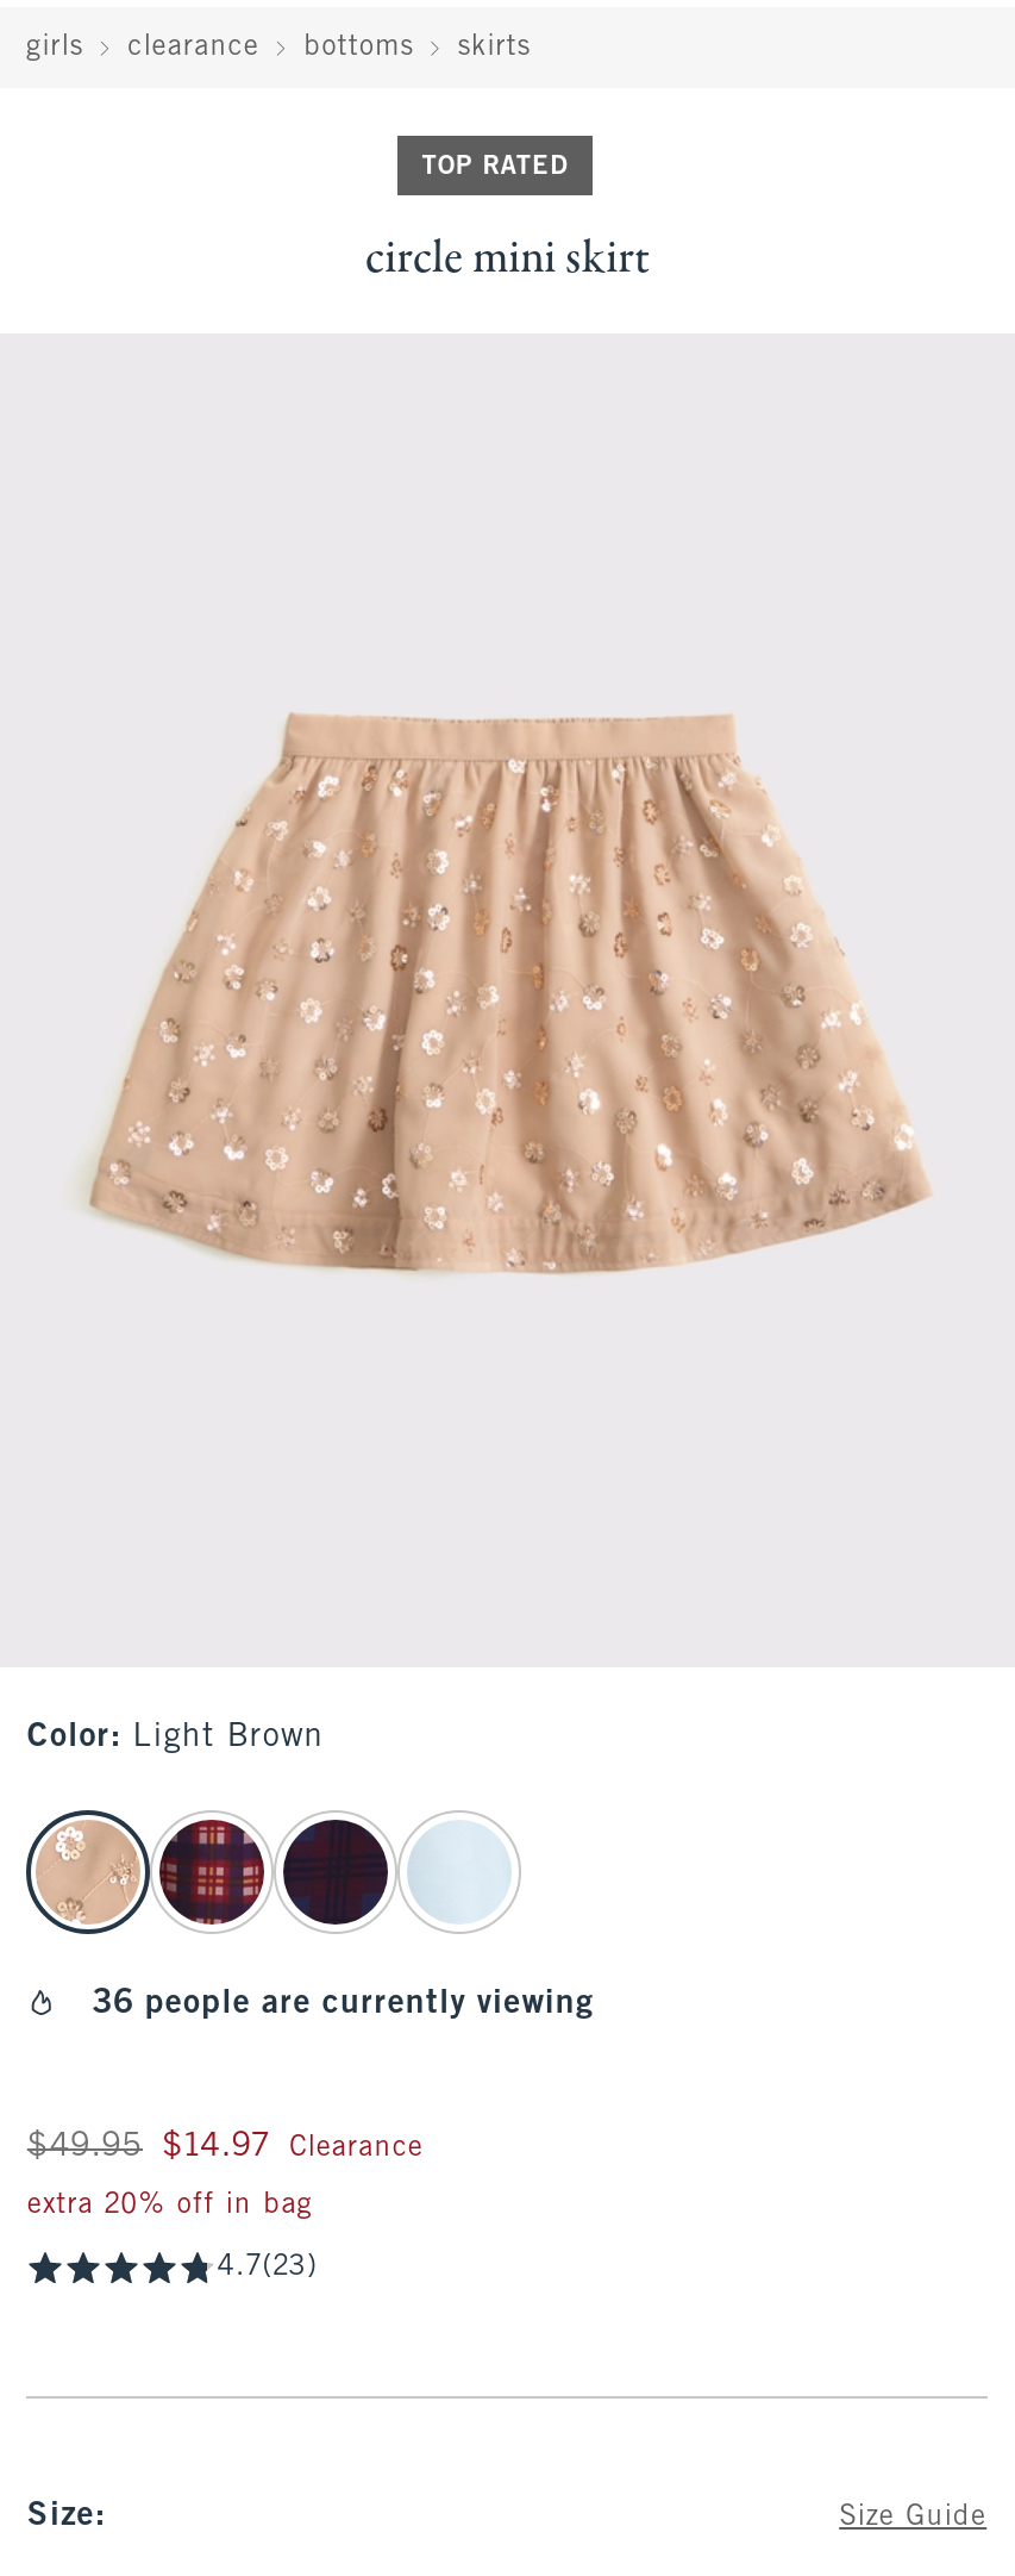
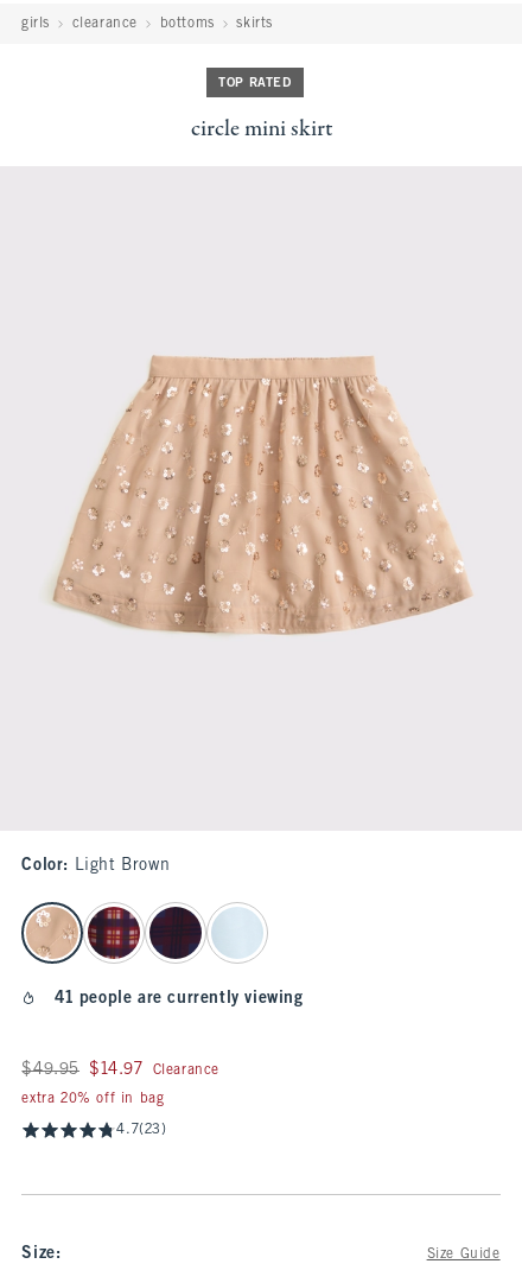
- 36 people are currently viewing
+ 41 people are currently viewing
